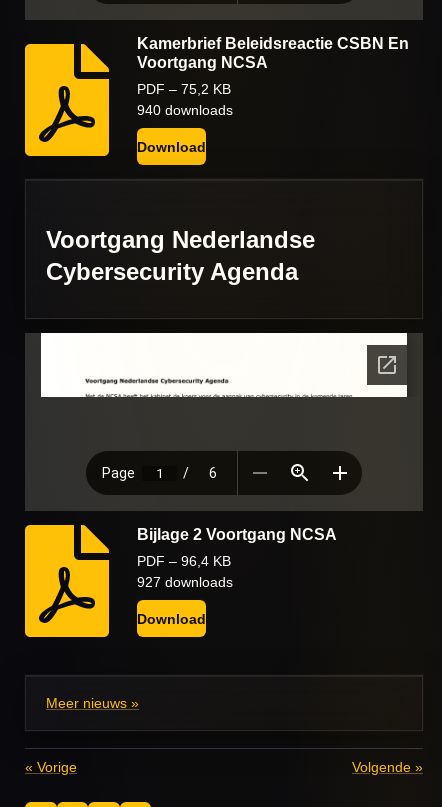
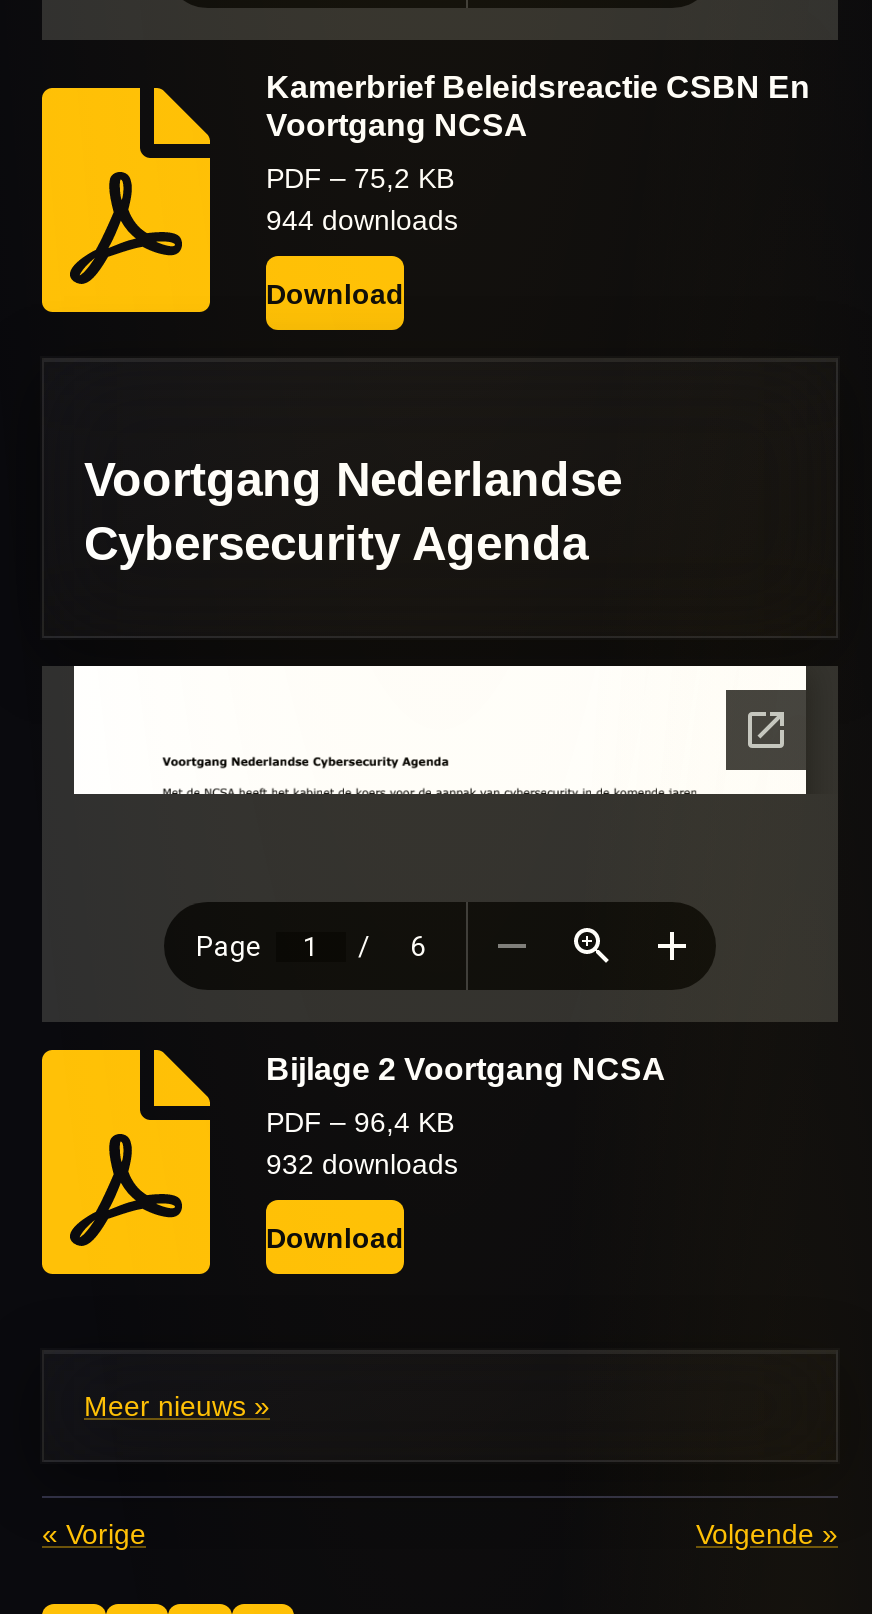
- 940 downloads
+ 944 downloads

- 927 downloads
+ 932 downloads
